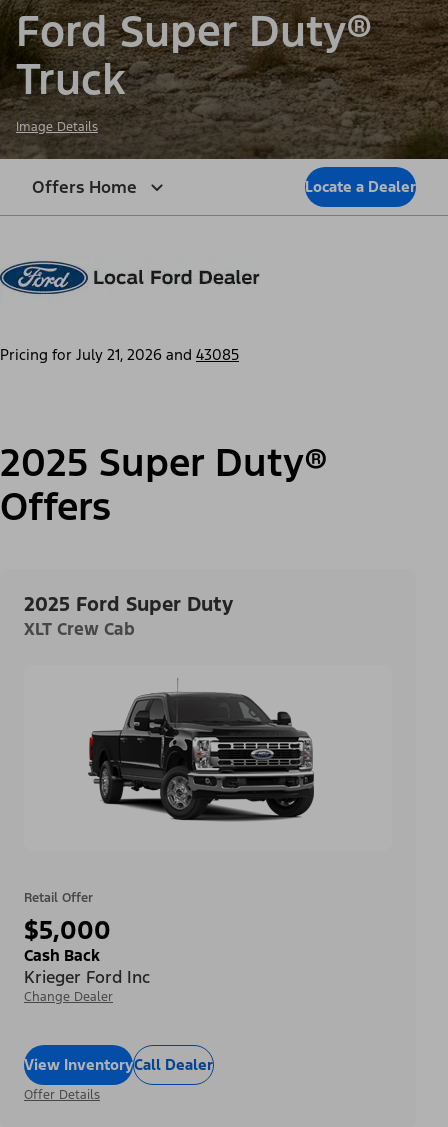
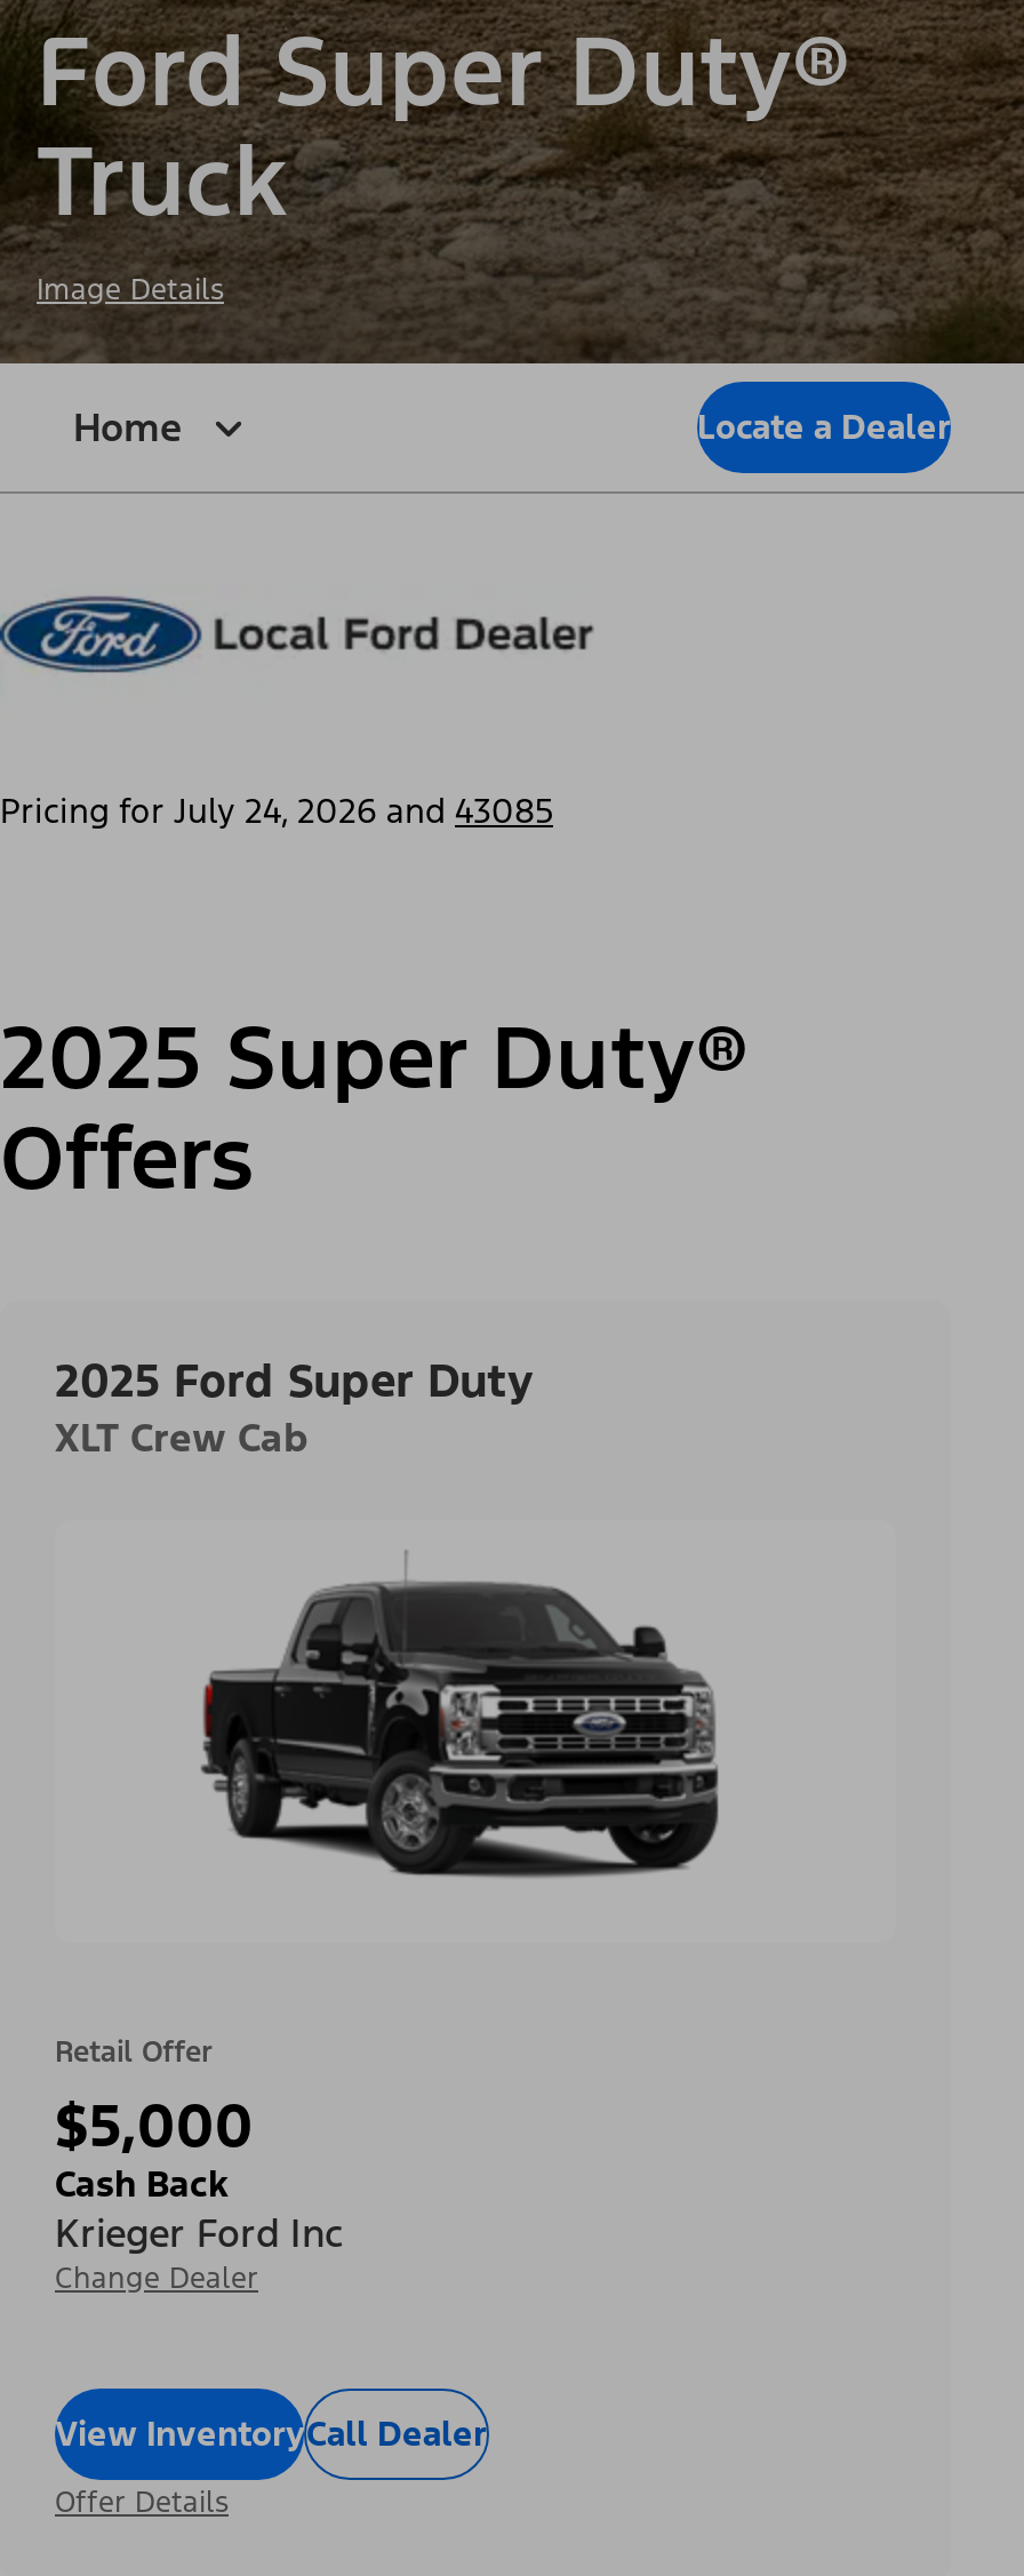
- Offers Home
+ Home

- Pricing for July 21, 2026 and 43085
+ Pricing for July 24, 2026 and 43085
